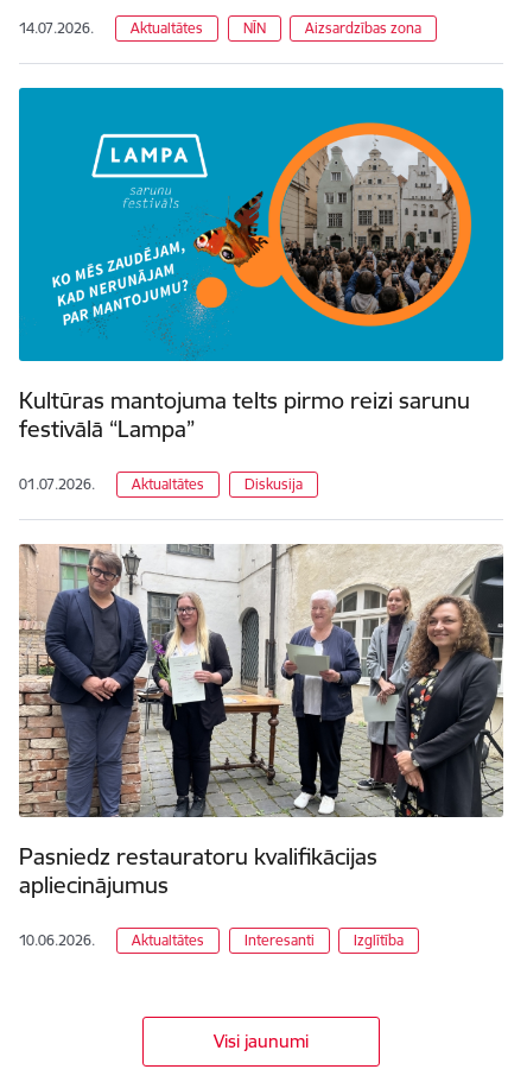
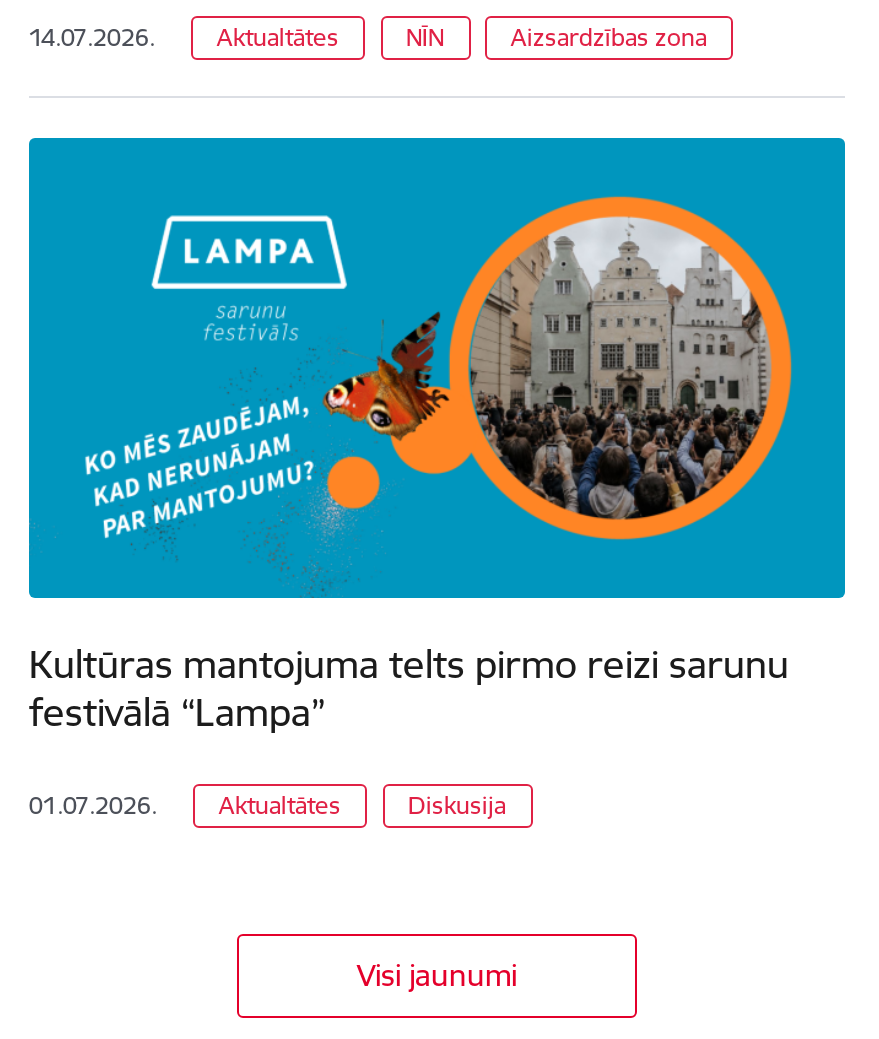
- [image]
- Pasniedz restauratoru kvalifikācijas
- apliecinājumus
- 10.06.2026.
- Aktualtātes
- Interesanti
- Izglītība
